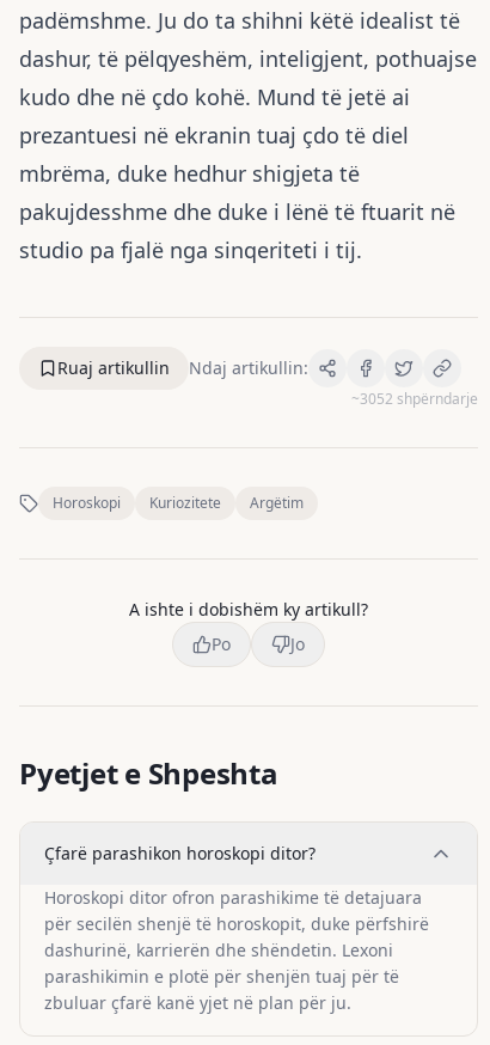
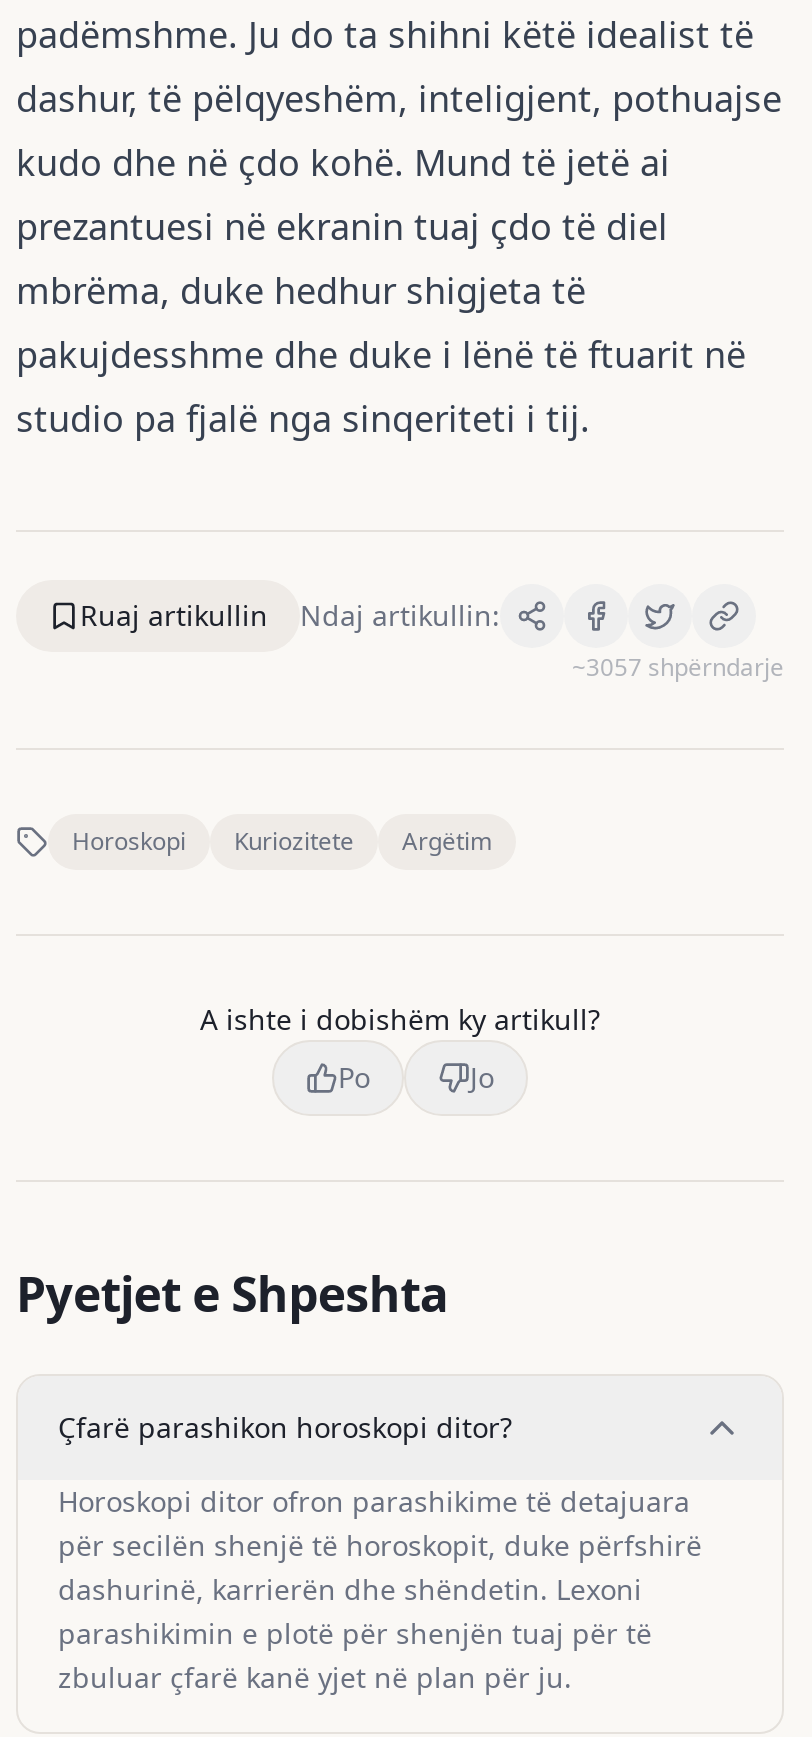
- ~3052 shpërndarje
+ ~3057 shpërndarje
